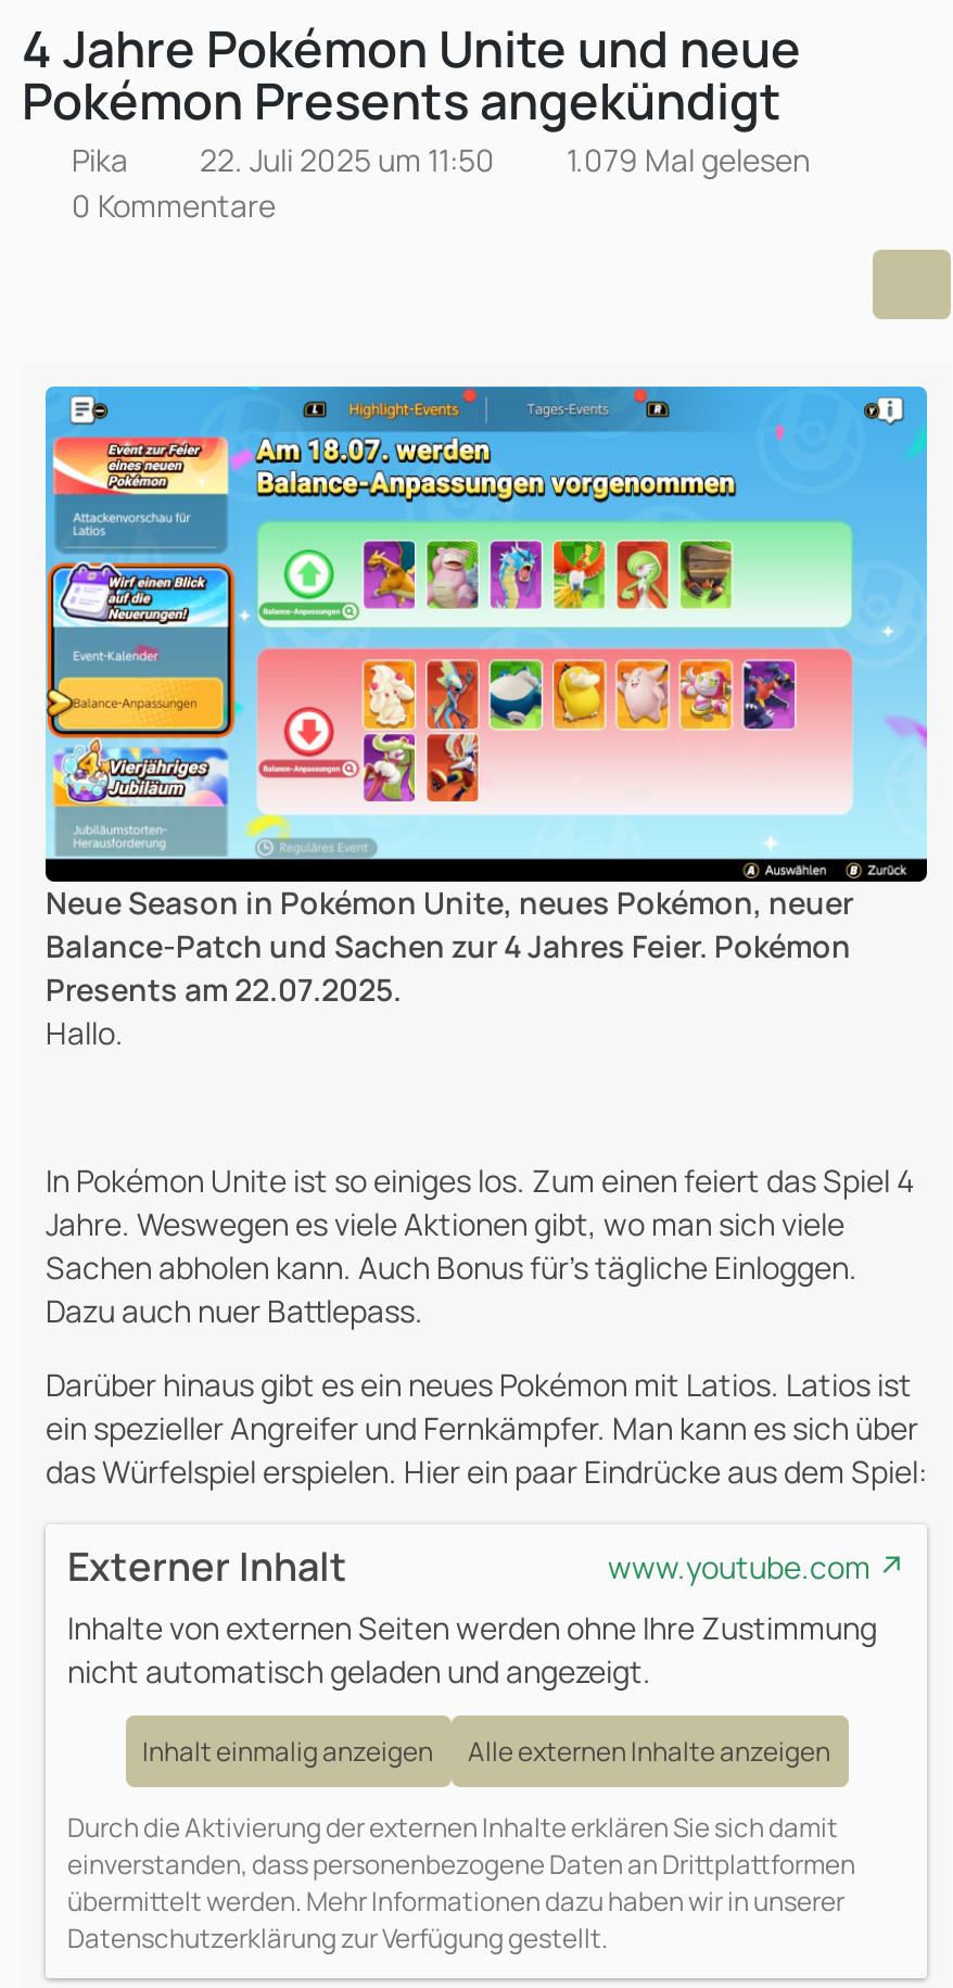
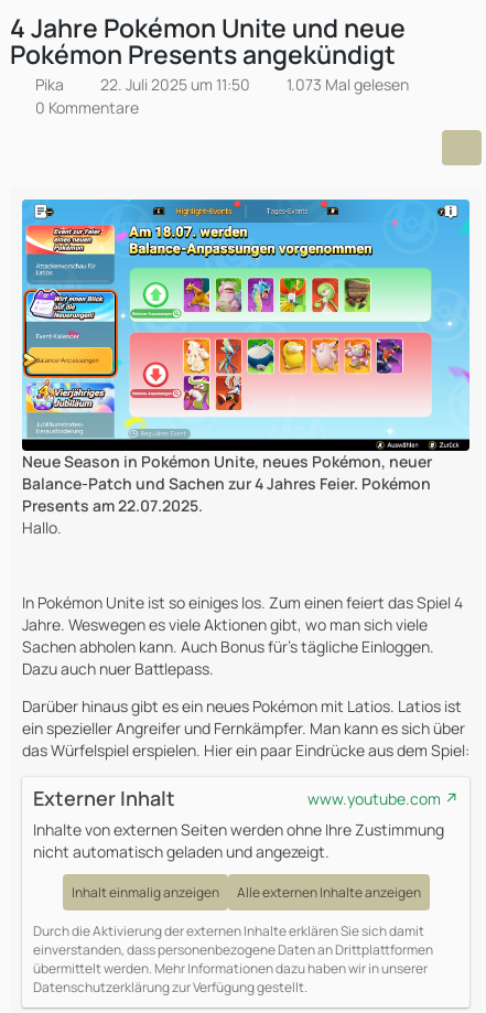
- Pika 22. Juli 2025 um 11:50 1.079 Mal gelesen
+ Pika 22. Juli 2025 um 11:50 1.073 Mal gelesen
